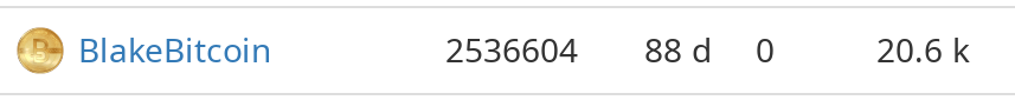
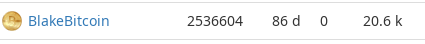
- 88 d
+ 86 d
